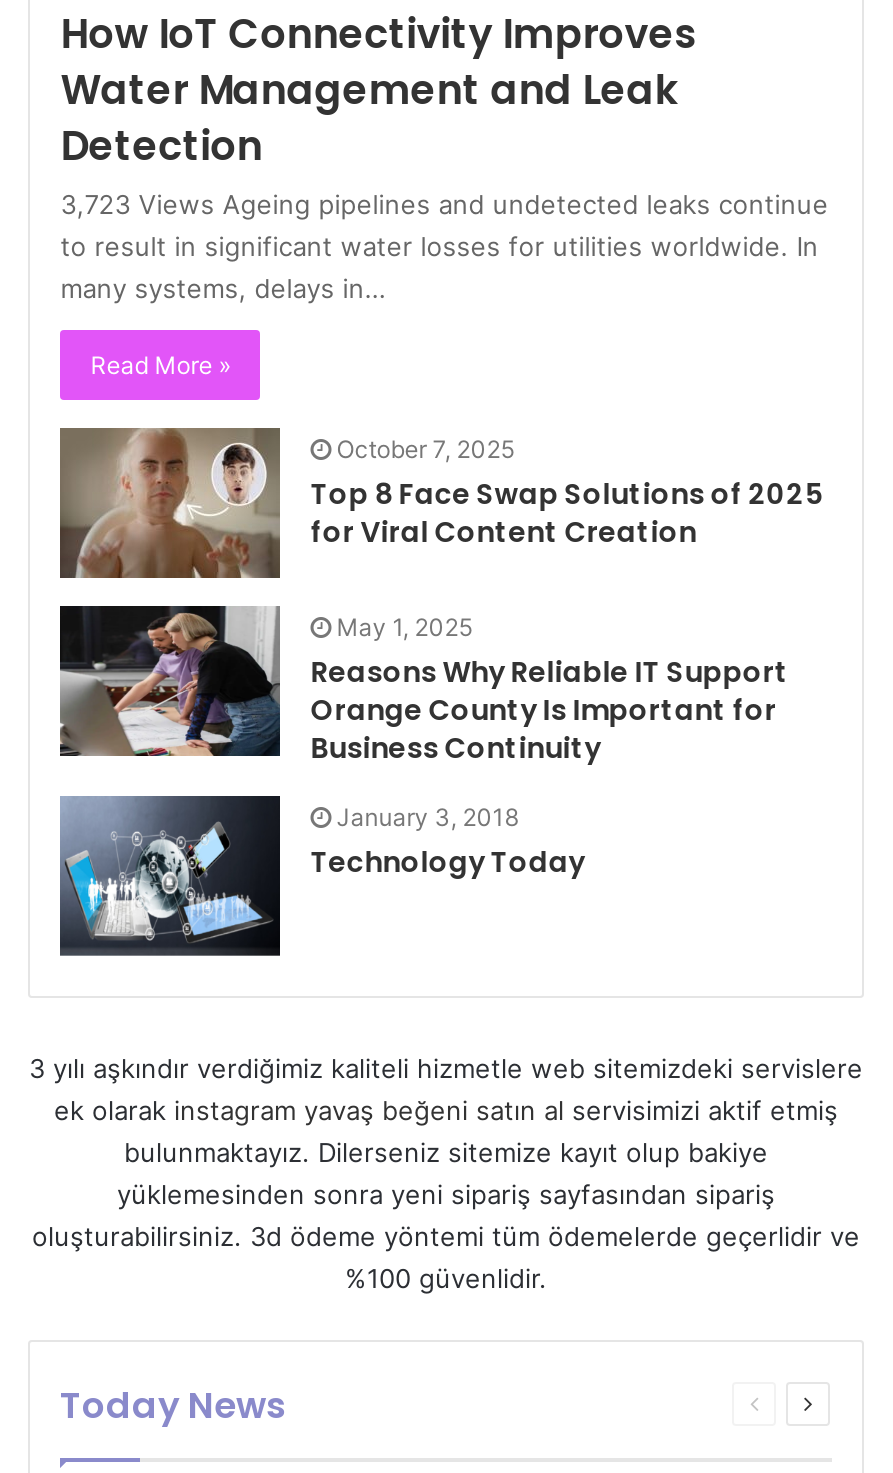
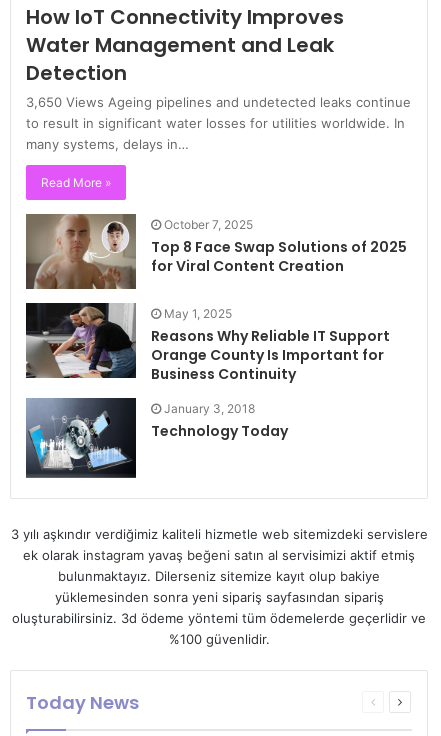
- 3,723 Views Ageing pipelines and undetected leaks continue
+ 3,650 Views Ageing pipelines and undetected leaks continue
